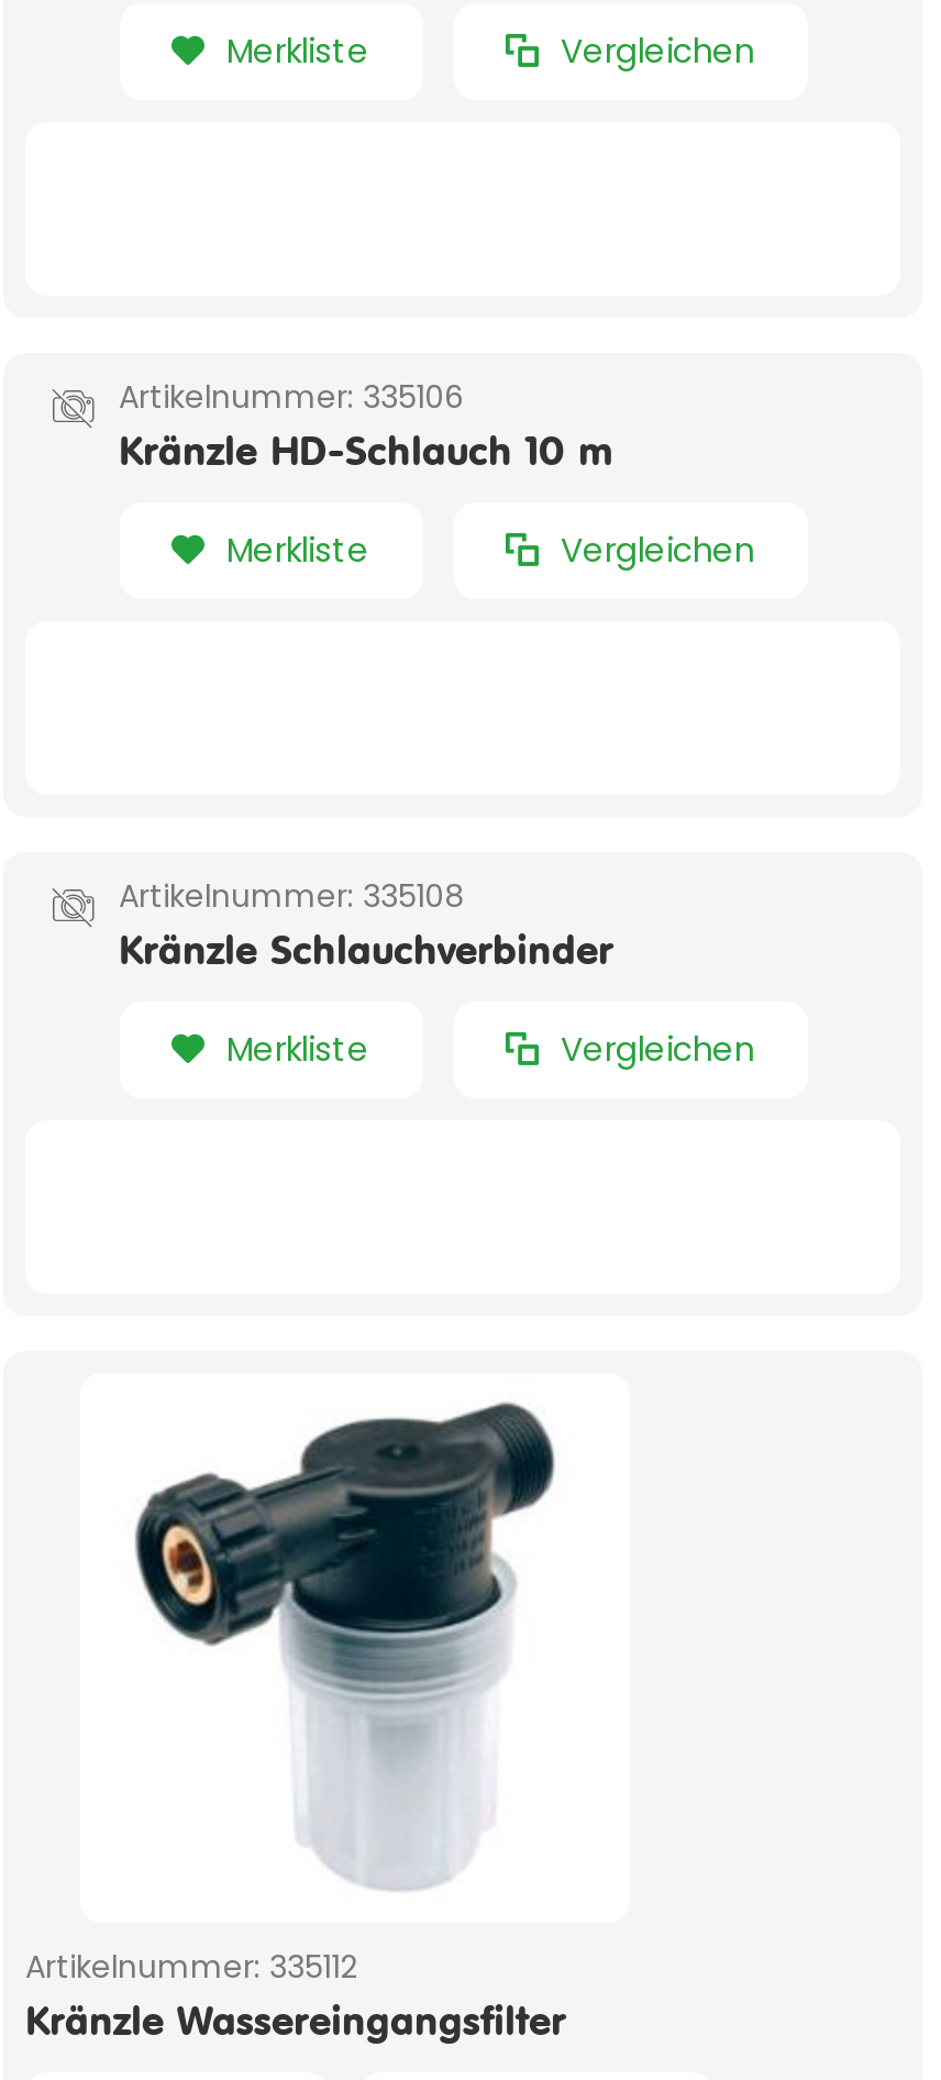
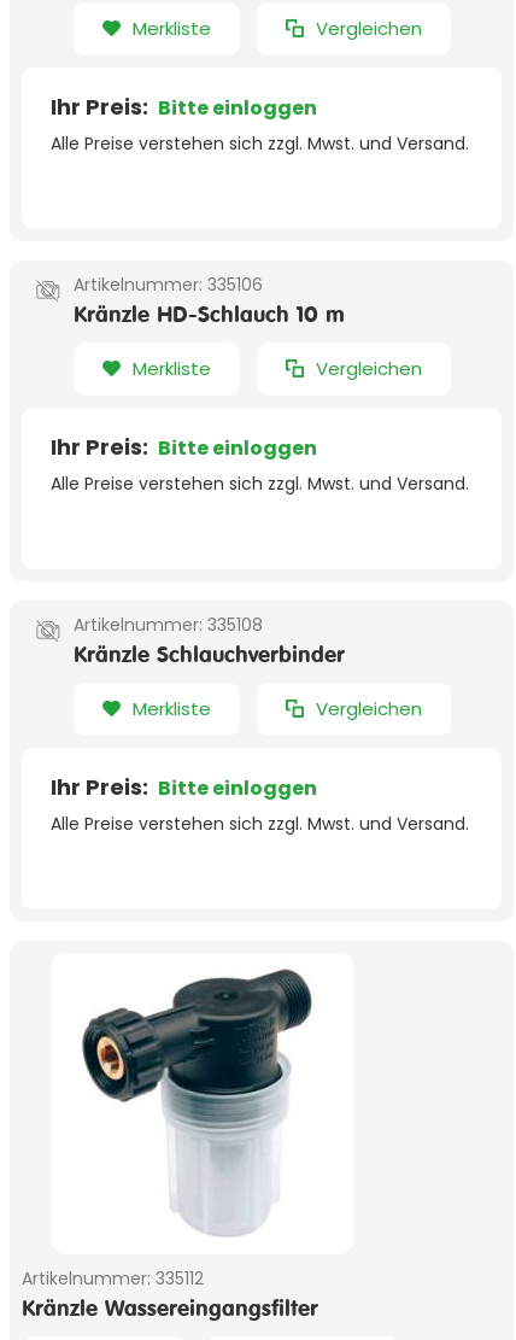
+ Ihr Preis: Bitte einloggen
+ Alle Preise verstehen sich zzgl. Mwst. und Versand.

+ Ihr Preis: Bitte einloggen
+ Alle Preise verstehen sich zzgl. Mwst. und Versand.

+ Ihr Preis: Bitte einloggen
+ Alle Preise verstehen sich zzgl. Mwst. und Versand.
